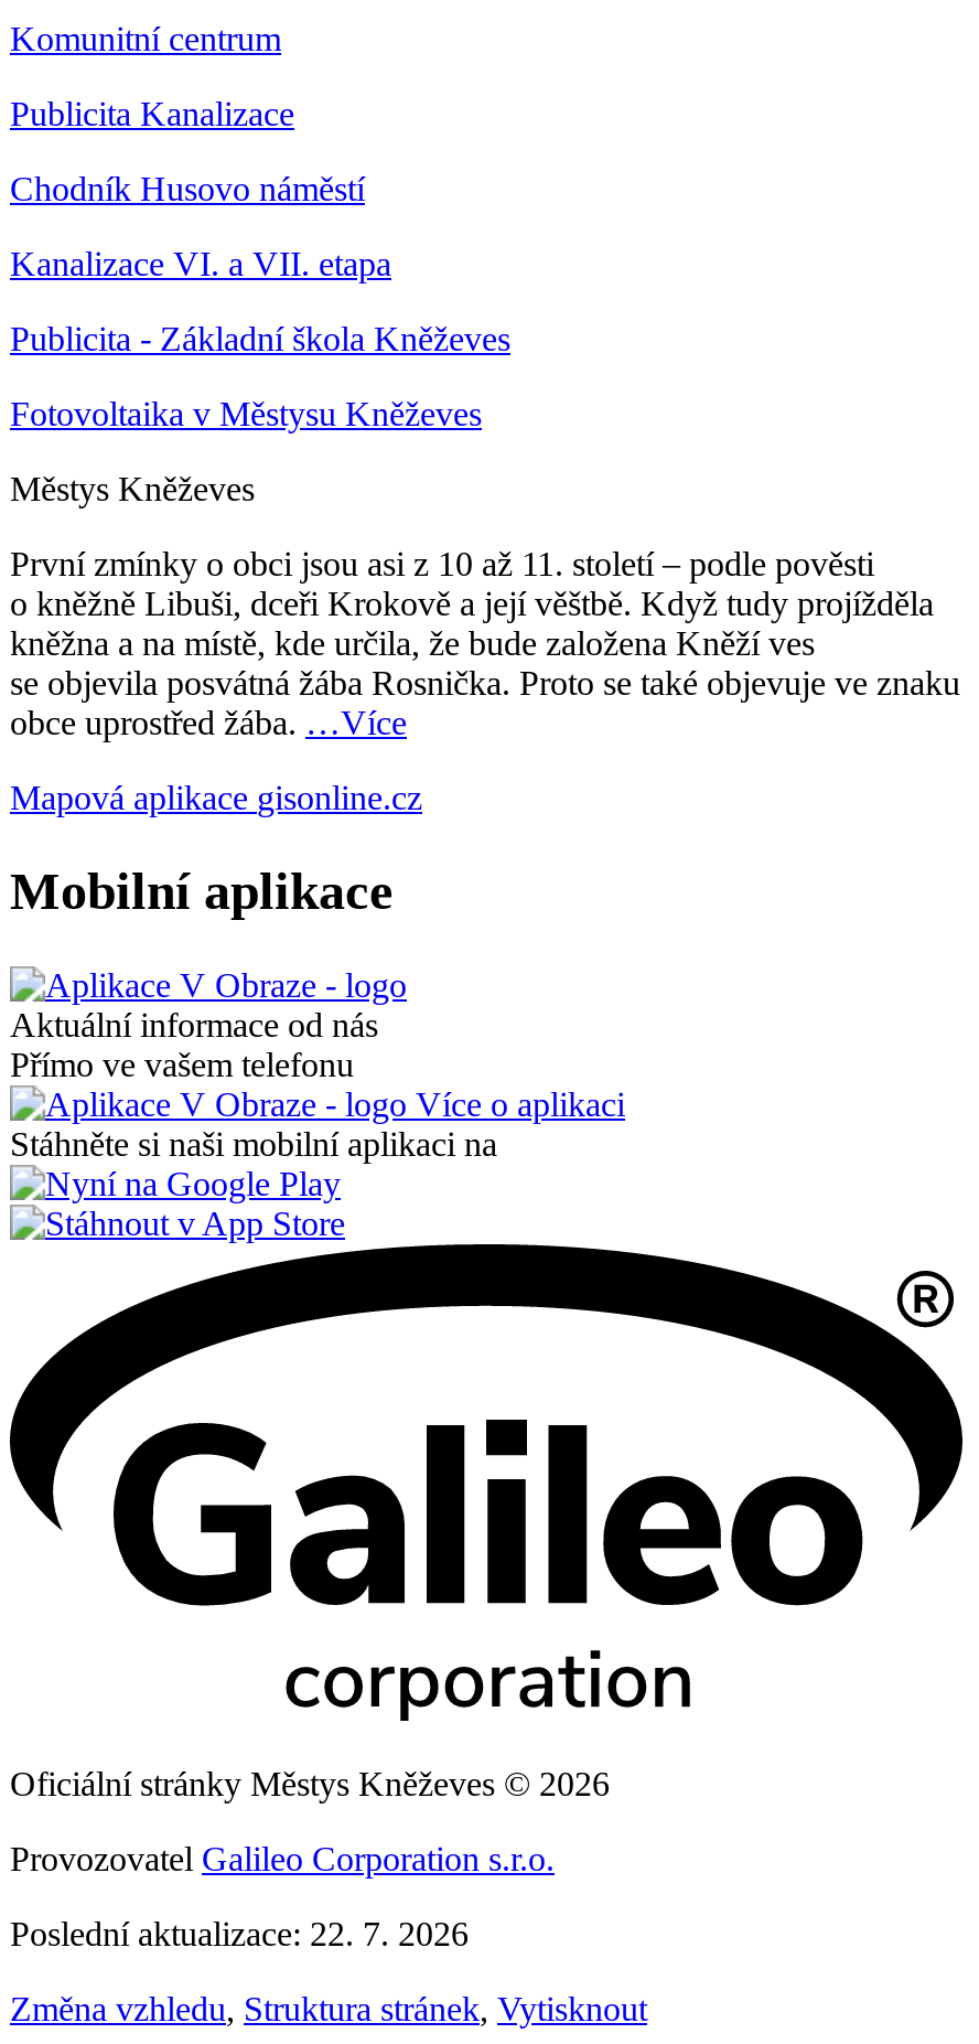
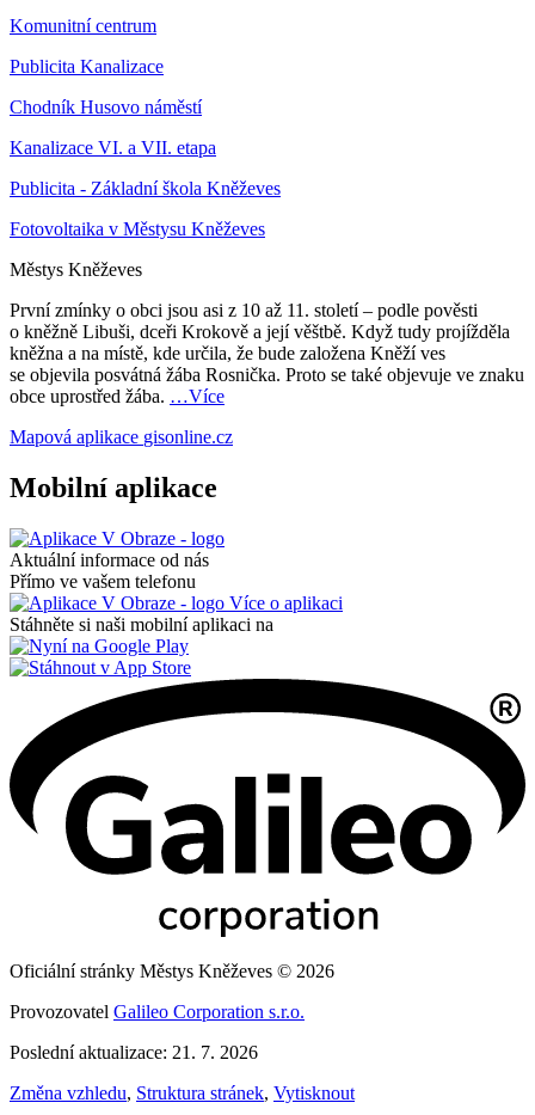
- Poslední aktualizace: 22. 7. 2026
+ Poslední aktualizace: 21. 7. 2026
